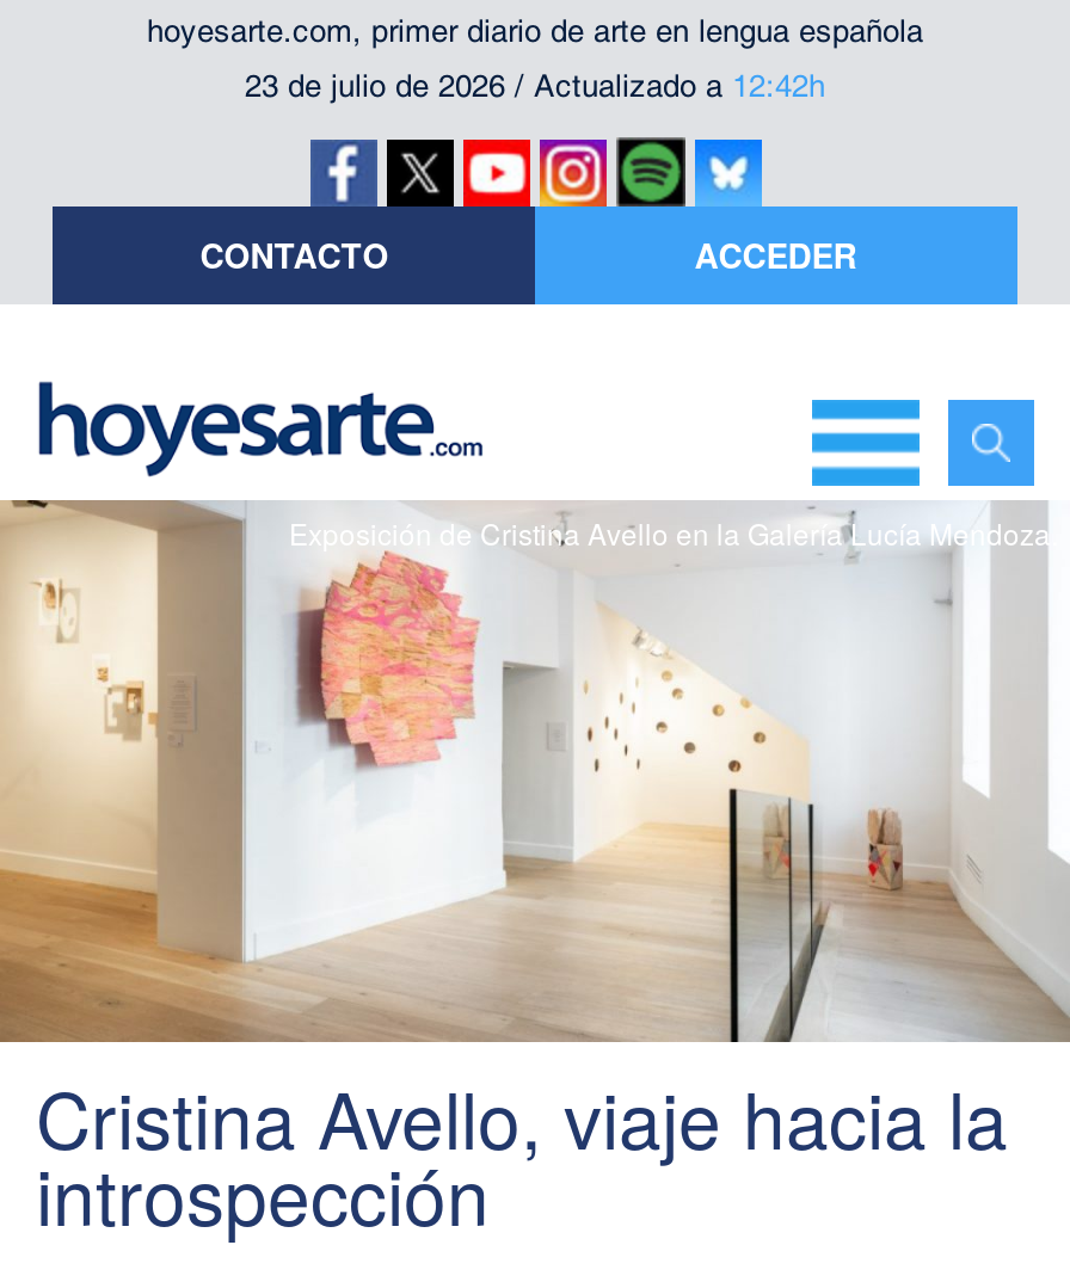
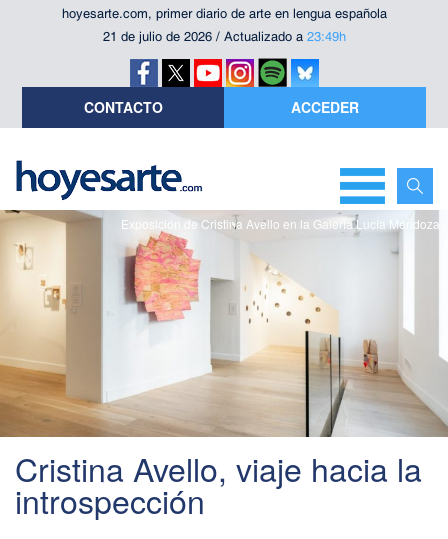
- 23 de julio de 2026 / Actualizado a 12:42h
+ 21 de julio de 2026 / Actualizado a 23:49h
